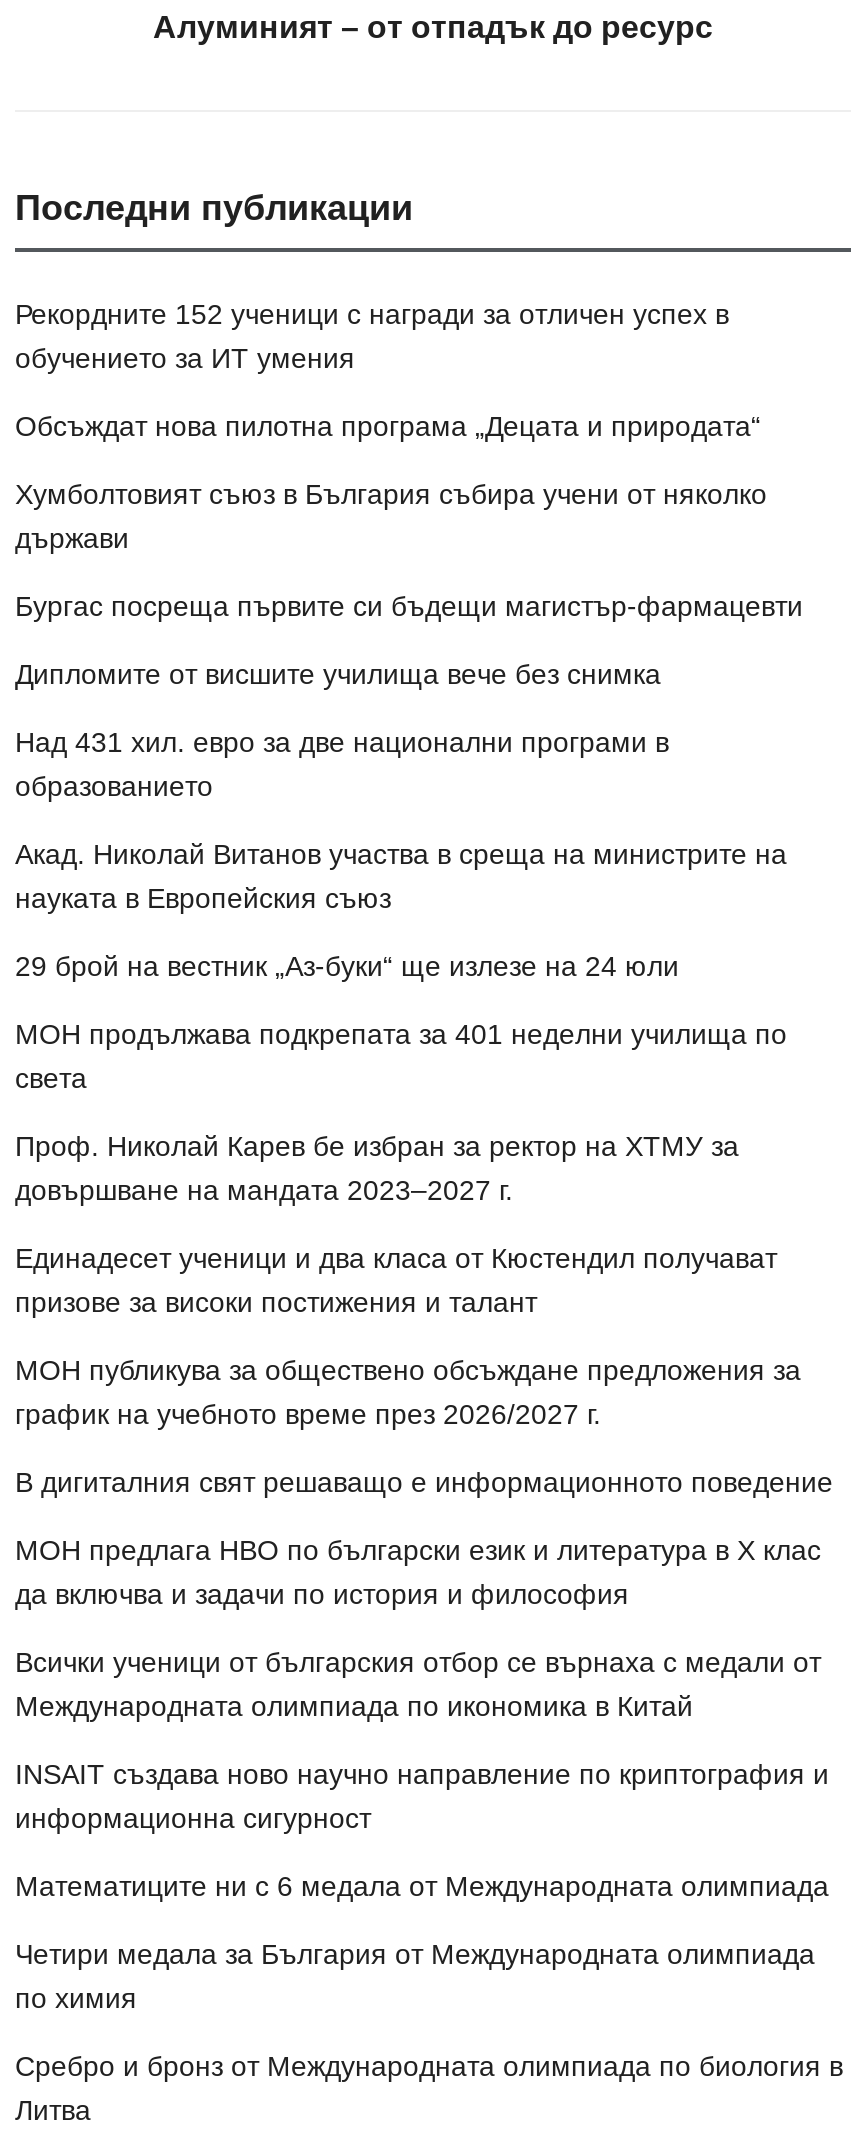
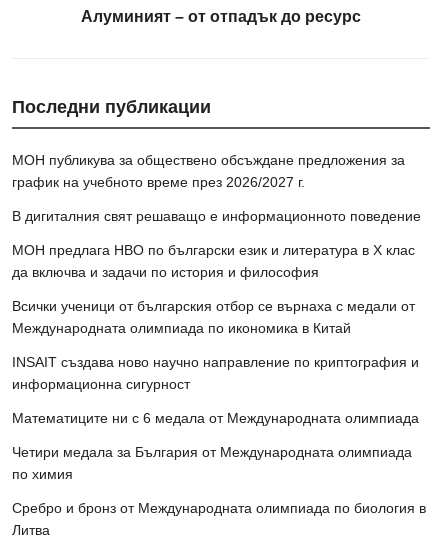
- Рекордните 152 ученици с награди за отличен успех в
- обучението за ИТ умения
- Обсъждат нова пилотна програма „Децата и природата“
- Хумболтовият съюз в България събира учени от няколко
- държави
- Бургас посреща първите си бъдещи магистър-фармацевти
- Дипломите от висшите училища вече без снимка
- Над 431 хил. евро за две национални програми в
- образованието
- Акад. Николай Витанов участва в среща на министрите на
- науката в Европейския съюз
- 29 брой на вестник „Аз-буки“ ще излезе на 24 юли
- МОН продължава подкрепата за 401 неделни училища по
- света
- Проф. Николай Карев бе избран за ректор на ХТМУ за
- довършване на мандата 2023–2027 г.
- Единадесет ученици и два класа от Кюстендил получават
- призове за високи постижения и талант
